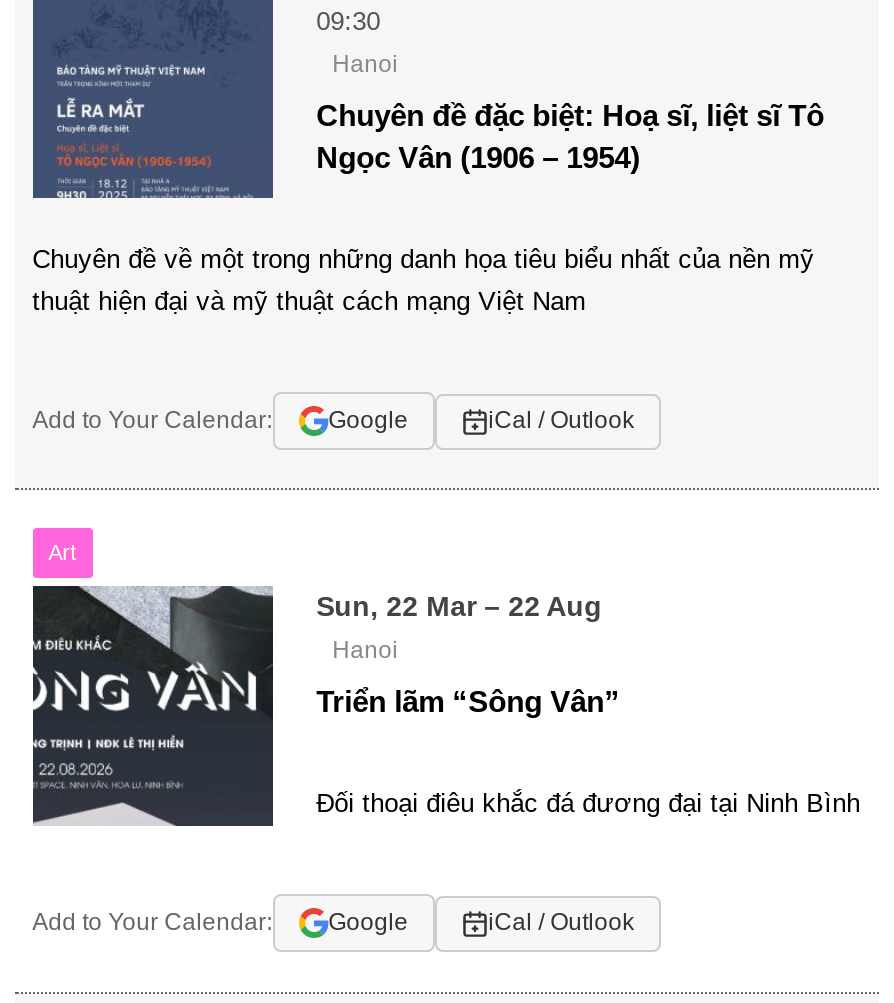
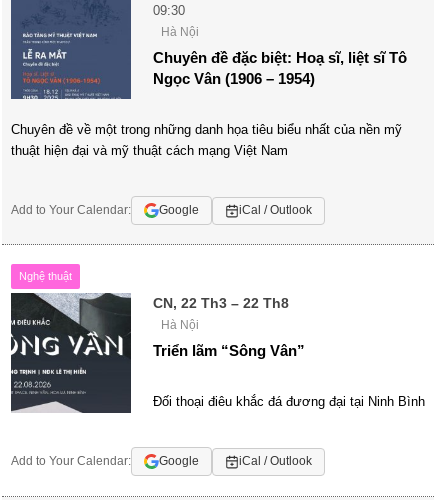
- Hanoi
+ Hà Nội

- Art
+ Nghệ thuật

- Sun, 22 Mar – 22 Aug
- Hanoi
+ CN, 22 Th3 – 22 Th8
+ Hà Nội
